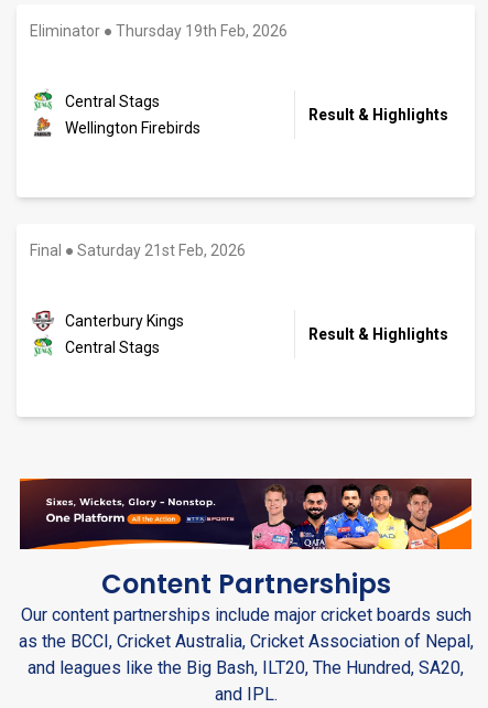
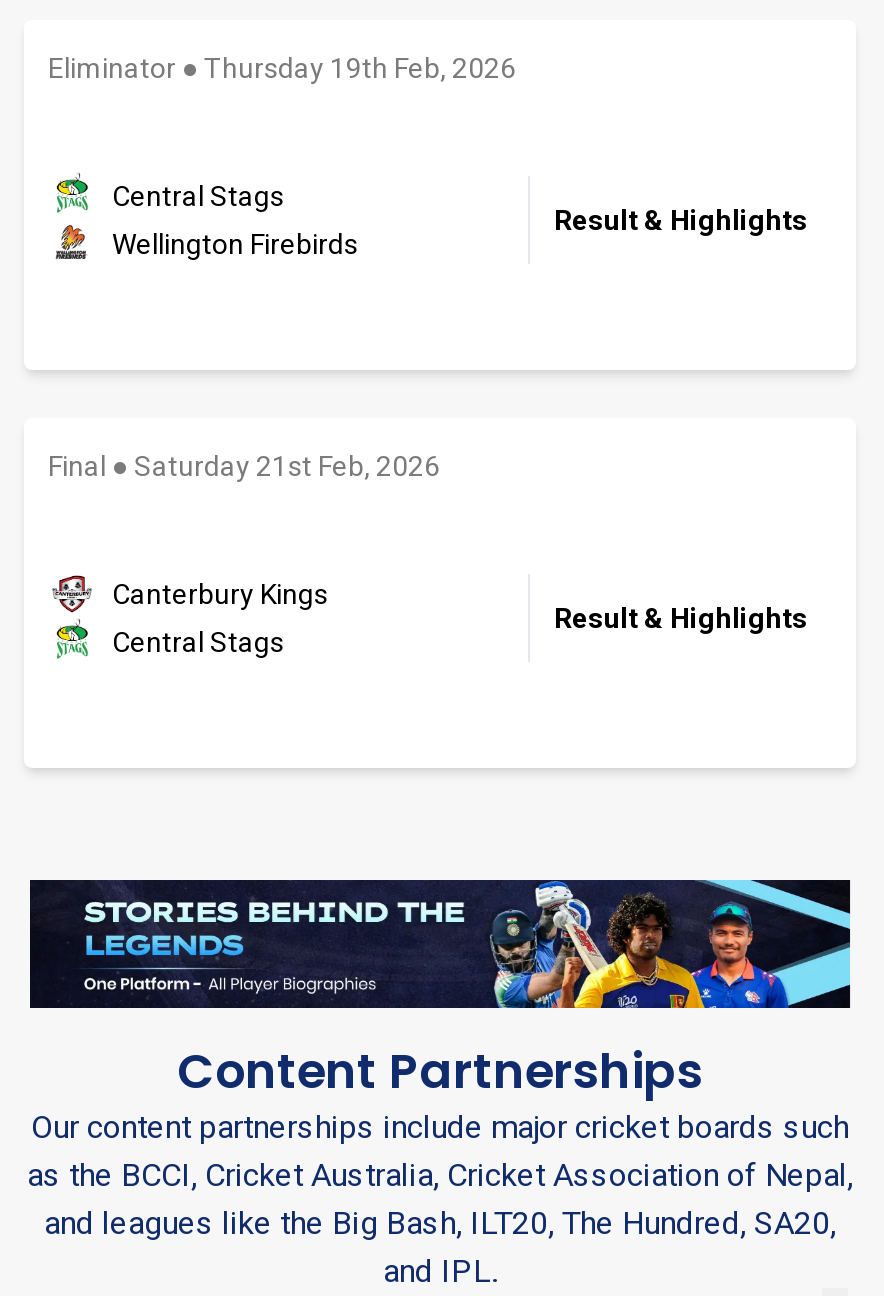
- [image]
+ [image]
